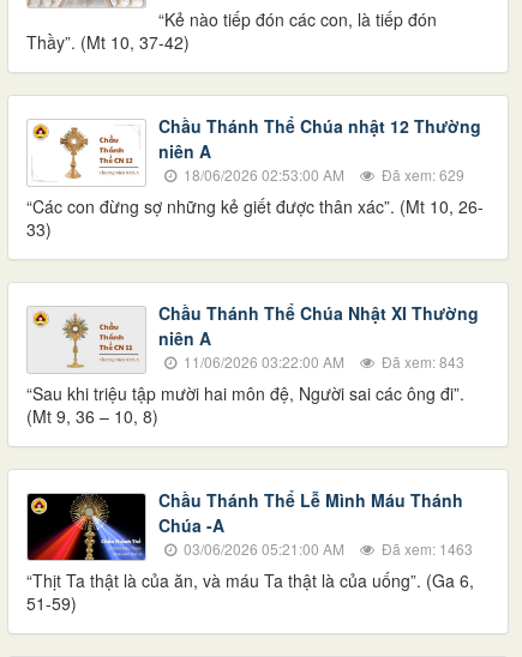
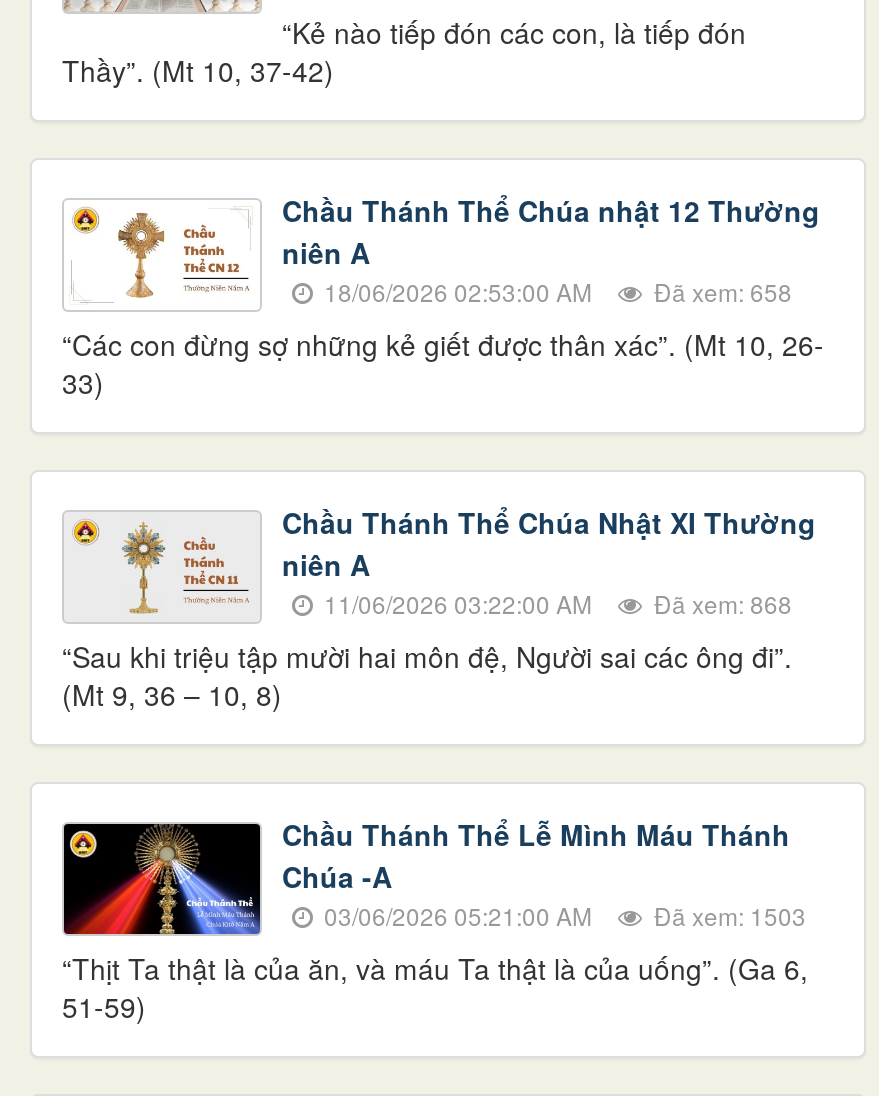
- 18/06/2026 02:53:00 AM Đã xem: 629
+ 18/06/2026 02:53:00 AM Đã xem: 658

- 11/06/2026 03:22:00 AM Đã xem: 843
+ 11/06/2026 03:22:00 AM Đã xem: 868

- 03/06/2026 05:21:00 AM Đã xem: 1463
+ 03/06/2026 05:21:00 AM Đã xem: 1503
